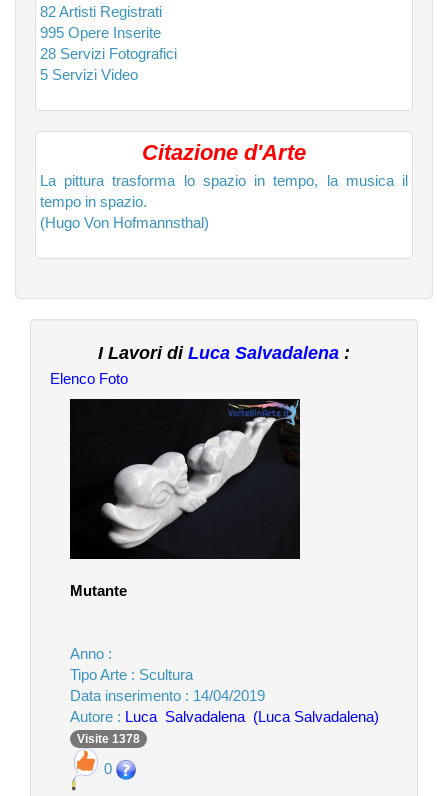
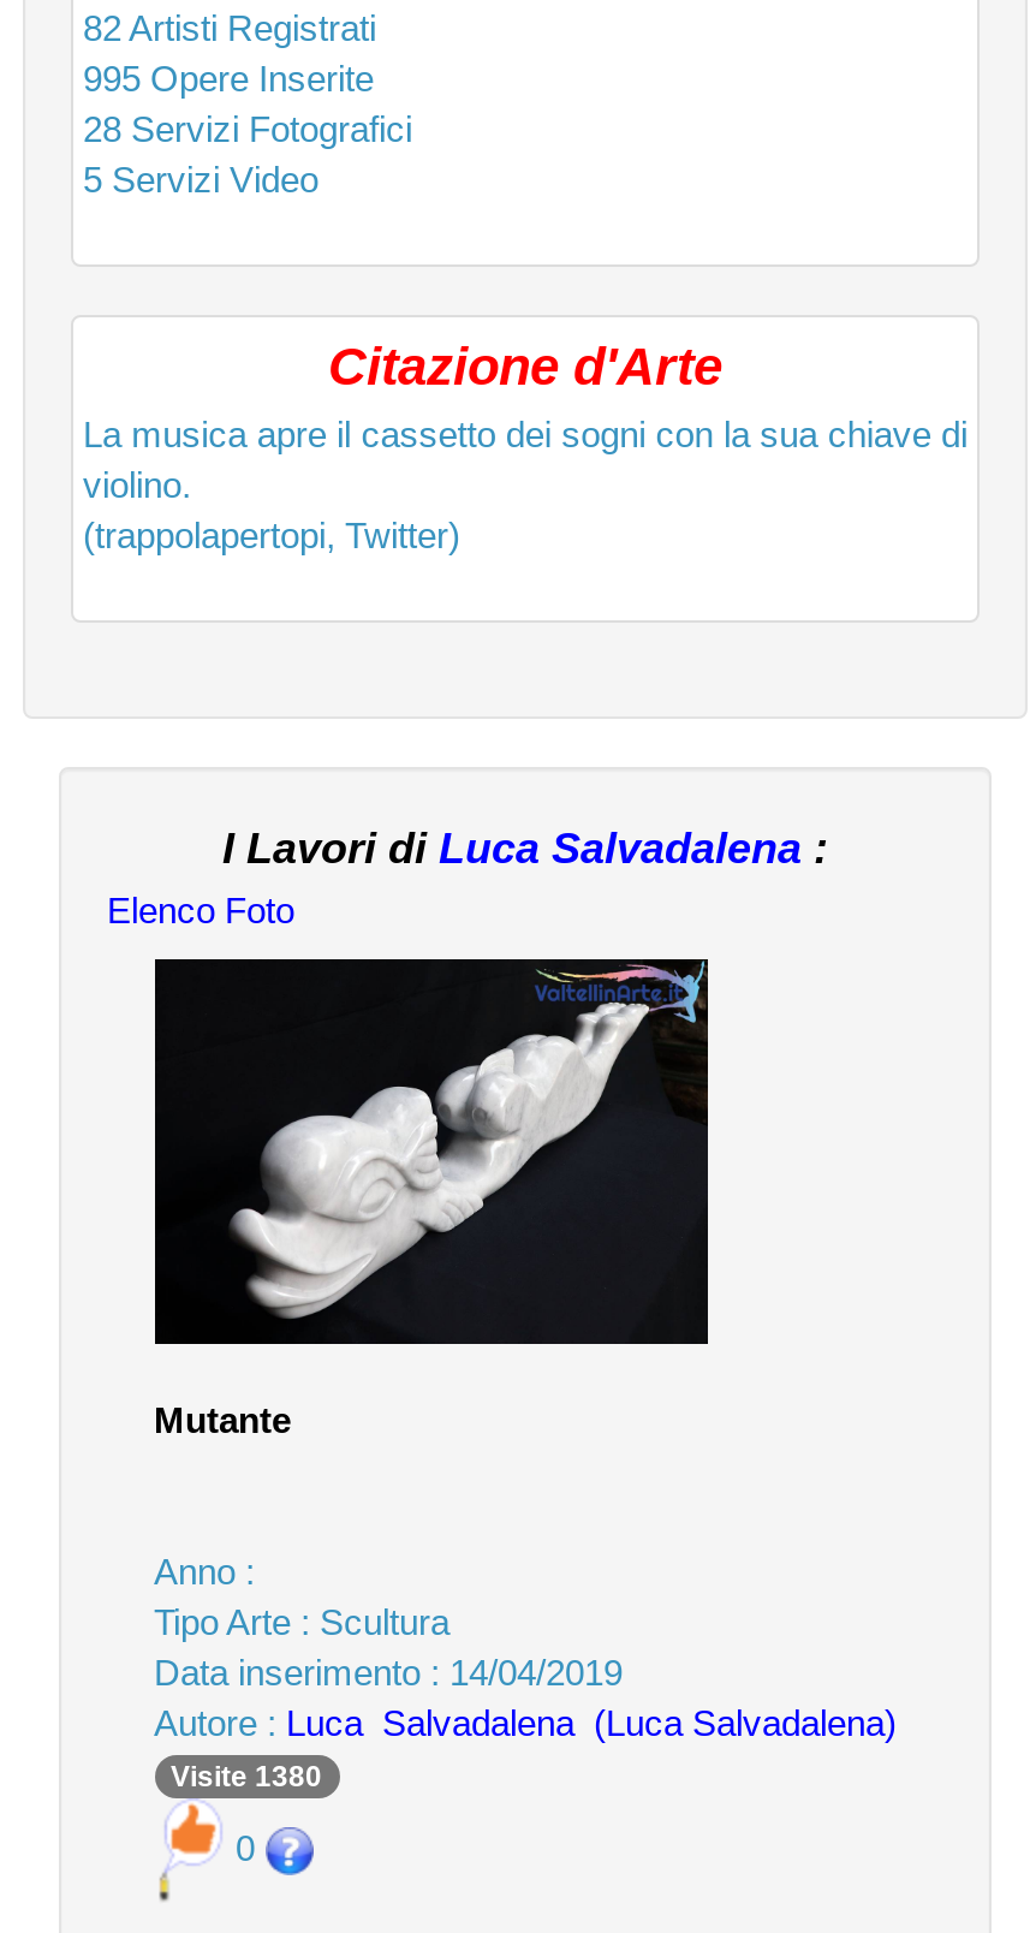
- La pittura trasforma lo spazio in tempo, la musica il
- tempo in spazio.
- (Hugo Von Hofmannsthal)
+ La musica apre il cassetto dei sogni con la sua chiave di
+ violino.
+ (trappolapertopi, Twitter)

- Visite 1378
+ Visite 1380
